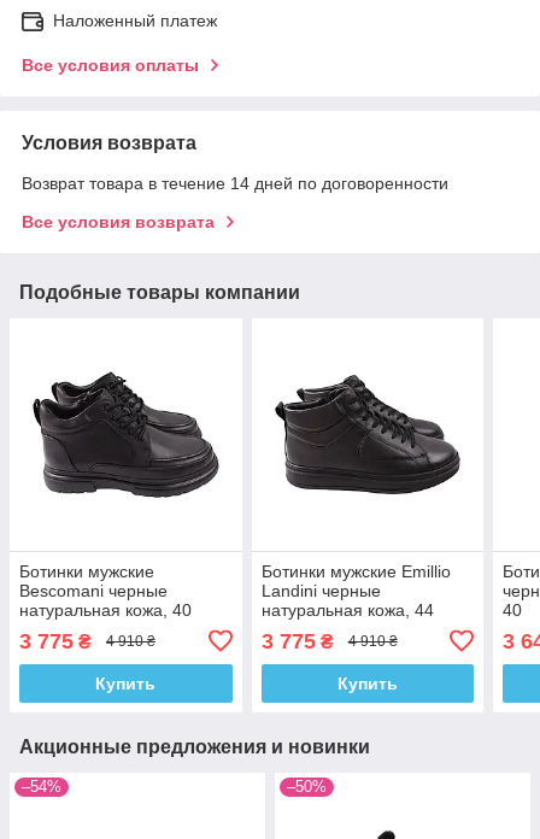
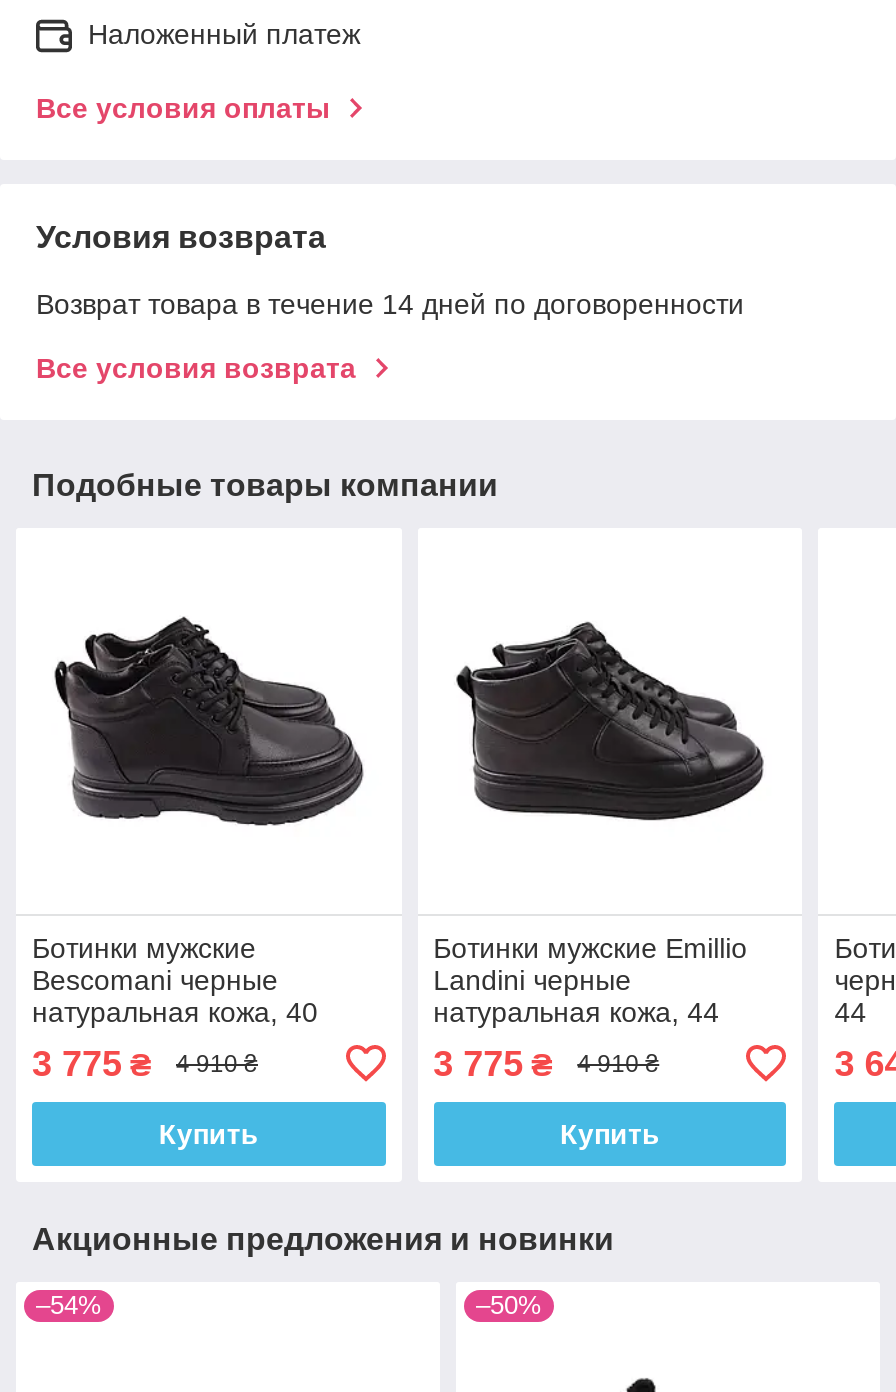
- 40
+ 44
